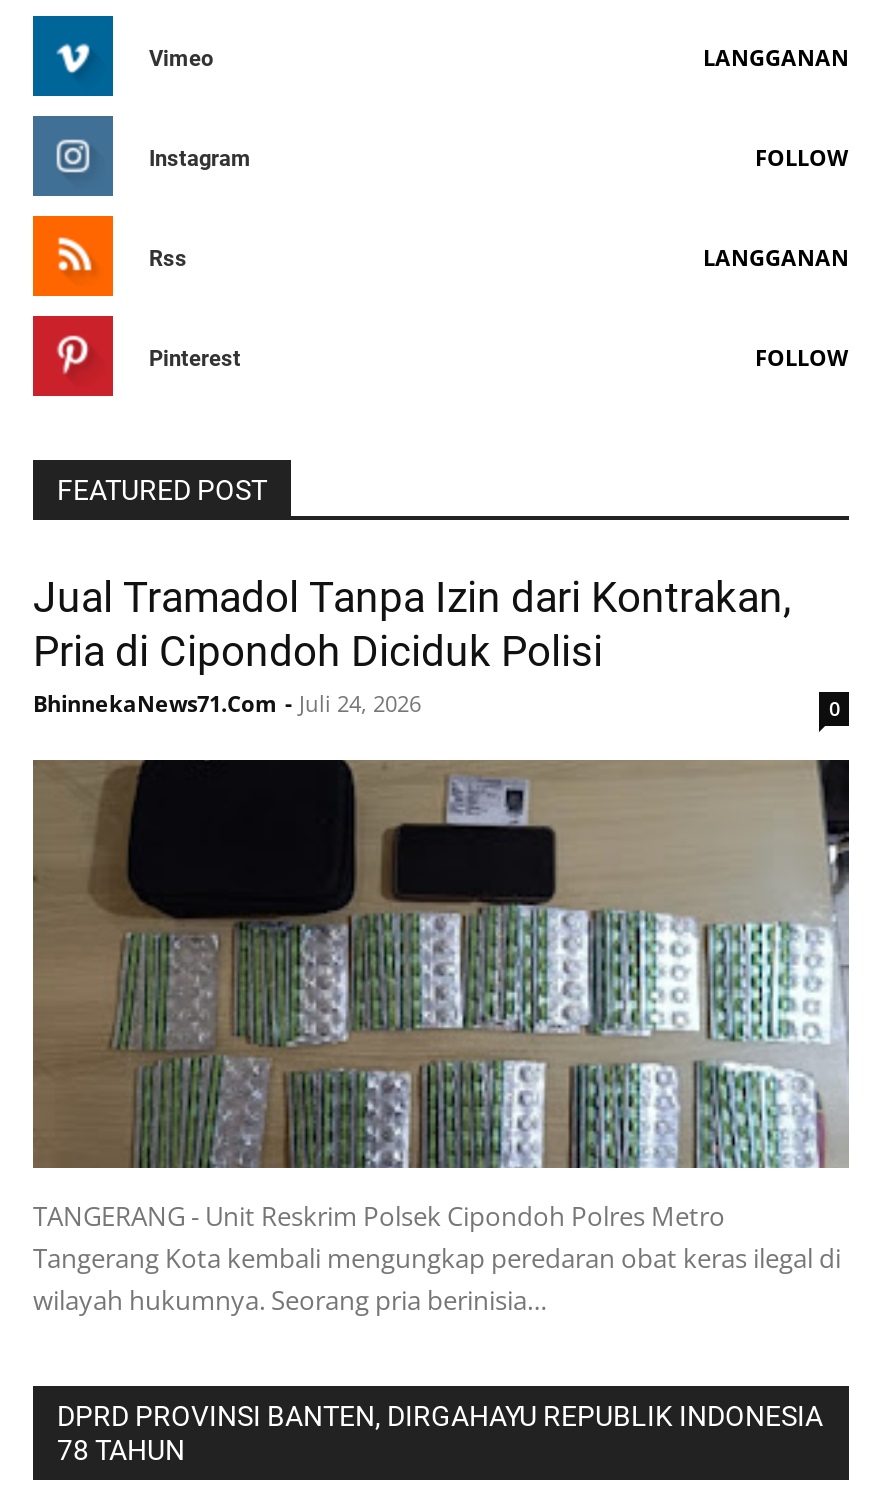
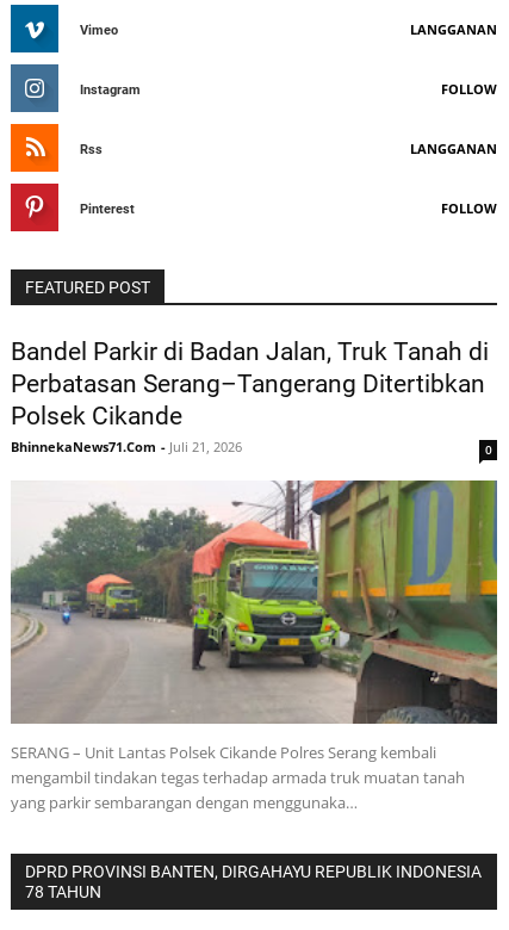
- Jual Tramadol Tanpa Izin dari Kontrakan,
- Pria di Cipondoh Diciduk Polisi
- BhinnekaNews71.Com - Juli 24, 2026
+ Bandel Parkir di Badan Jalan, Truk Tanah di
+ Perbatasan Serang–Tangerang Ditertibkan
+ Polsek Cikande
+ BhinnekaNews71.Com - Juli 21, 2026

- [image]
- TANGERANG - Unit Reskrim Polsek Cipondoh Polres Metro
- Tangerang Kota kembali mengungkap peredaran obat keras ilegal di
- wilayah hukumnya. Seorang pria berinisia…
+ [image]
+ SERANG – Unit Lantas Polsek Cikande Polres Serang kembali
+ mengambil tindakan tegas terhadap armada truk muatan tanah
+ yang parkir sembarangan dengan menggunaka…
